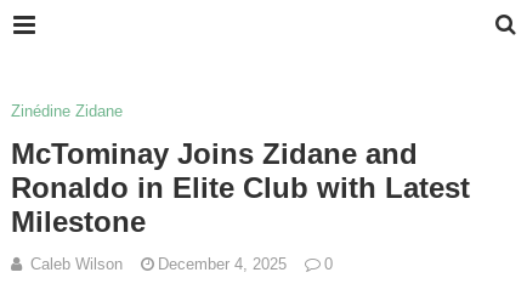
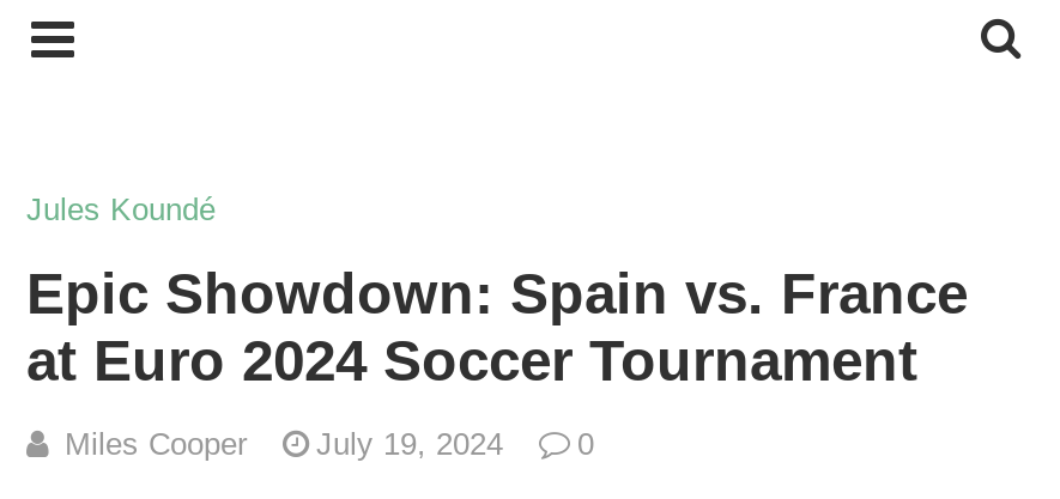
- Zinédine Zidane
+ Jules Koundé

- McTominay Joins Zidane and
- Ronaldo in Elite Club with Latest
- Milestone
+ Epic Showdown: Spain vs. France
+ at Euro 2024 Soccer Tournament

- Caleb Wilson
- December 4, 2025
+ Miles Cooper
+ July 19, 2024
